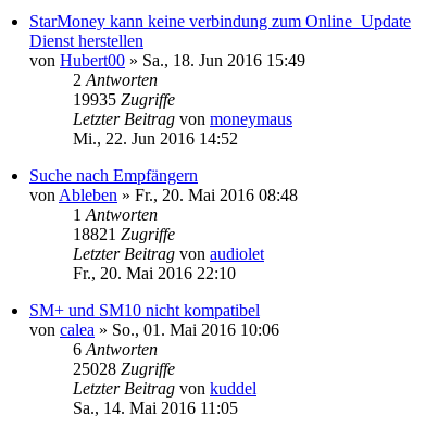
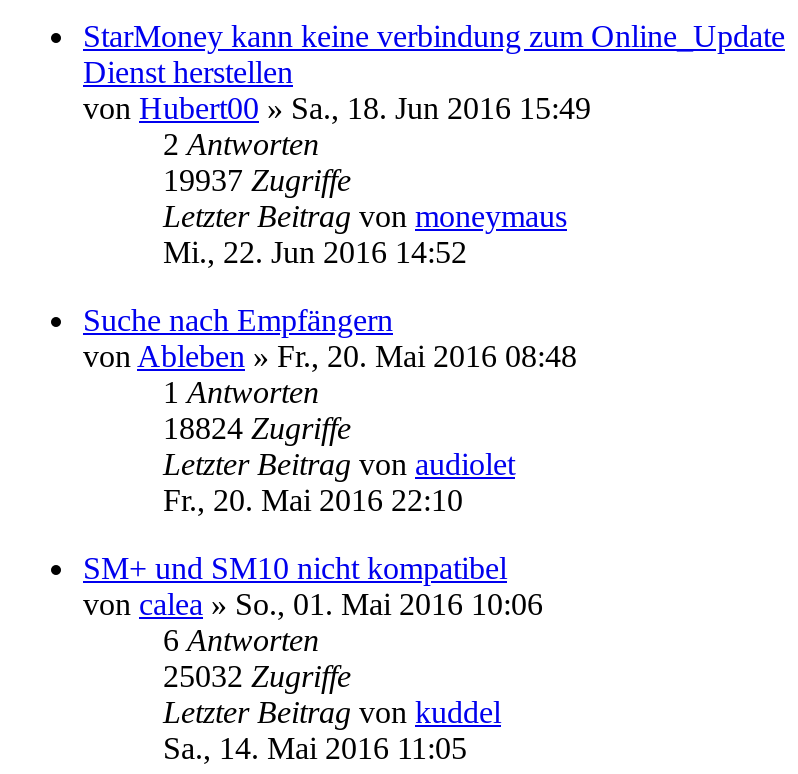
- 19935 Zugriffe
+ 19937 Zugriffe

- 18821 Zugriffe
+ 18824 Zugriffe

- 25028 Zugriffe
+ 25032 Zugriffe
